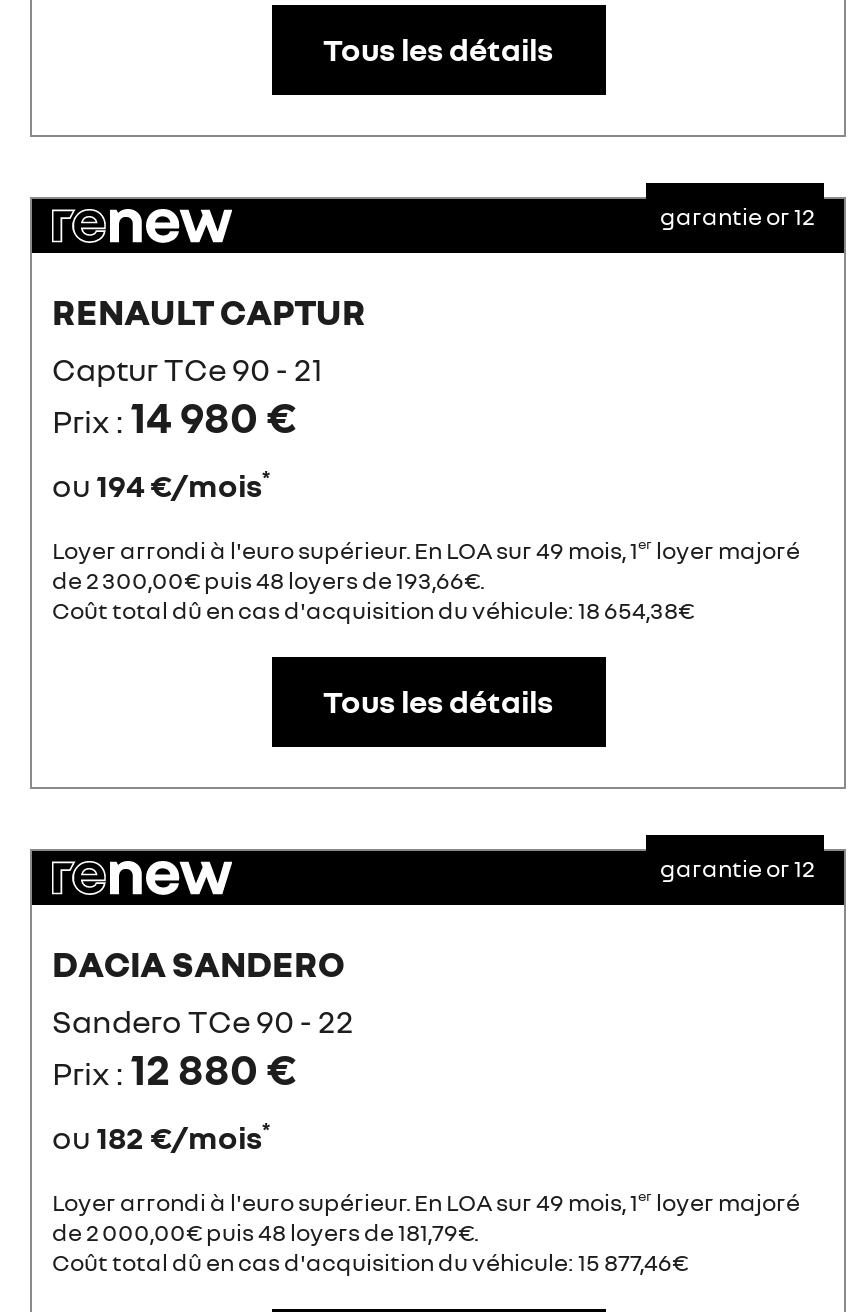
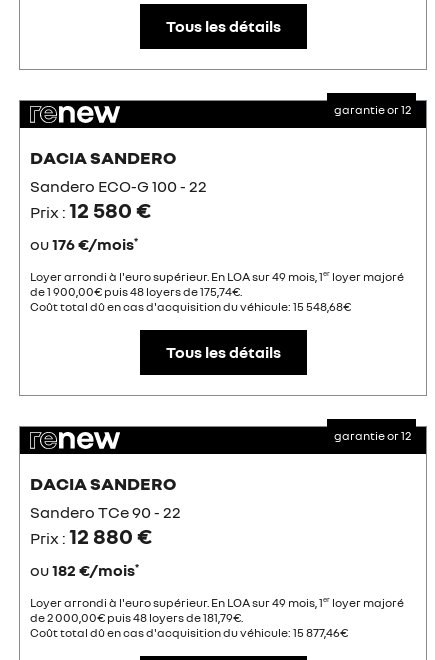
- RENAULT CAPTUR
- Captur TCe 90 - 21
- Prix : 14 980 €
- ou 194 €/mois*
+ DACIA SANDERO
+ Sandero ECO-G 100 - 22
+ Prix : 12 580 €
+ ou 176 €/mois*

- de 2 300,00€ puis 48 loyers de 193,66€.
+ de 1 900,00€ puis 48 loyers de 175,74€.

- Coût total dû en cas d'acquisition du véhicule: 18 654,38€
+ Coût total dû en cas d'acquisition du véhicule: 15 548,68€
